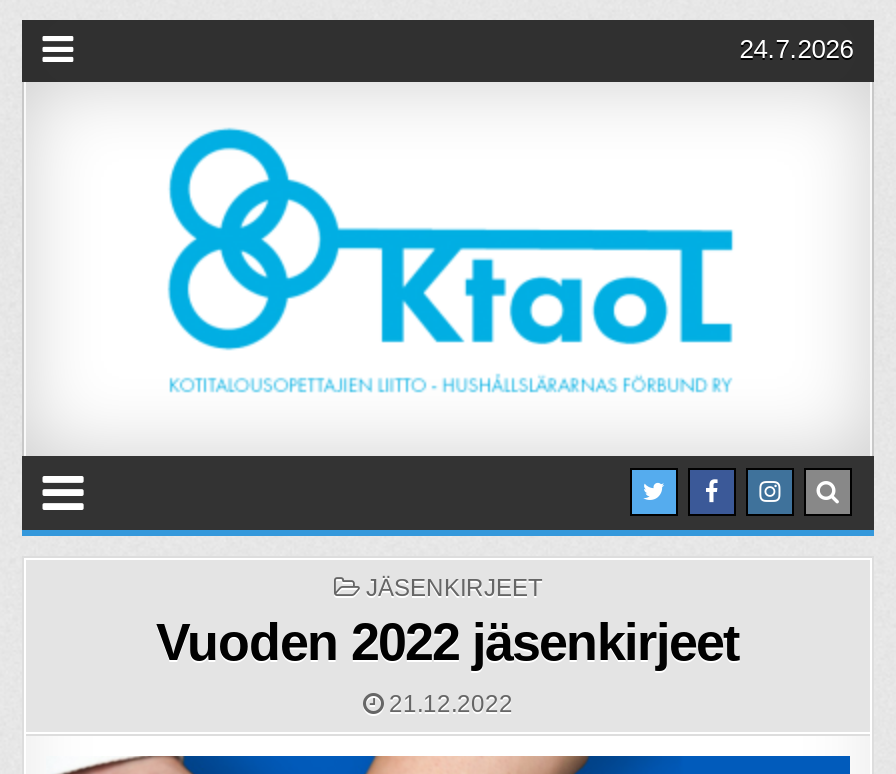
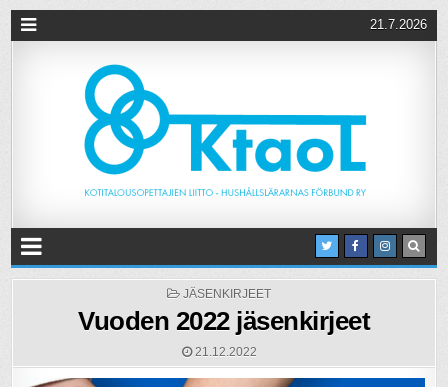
- 24.7.2026
+ 21.7.2026
